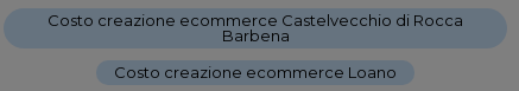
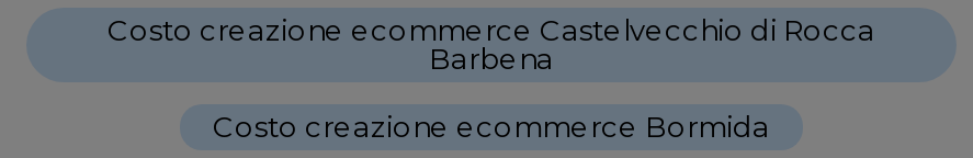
- Costo creazione ecommerce Loano
+ Costo creazione ecommerce Bormida
